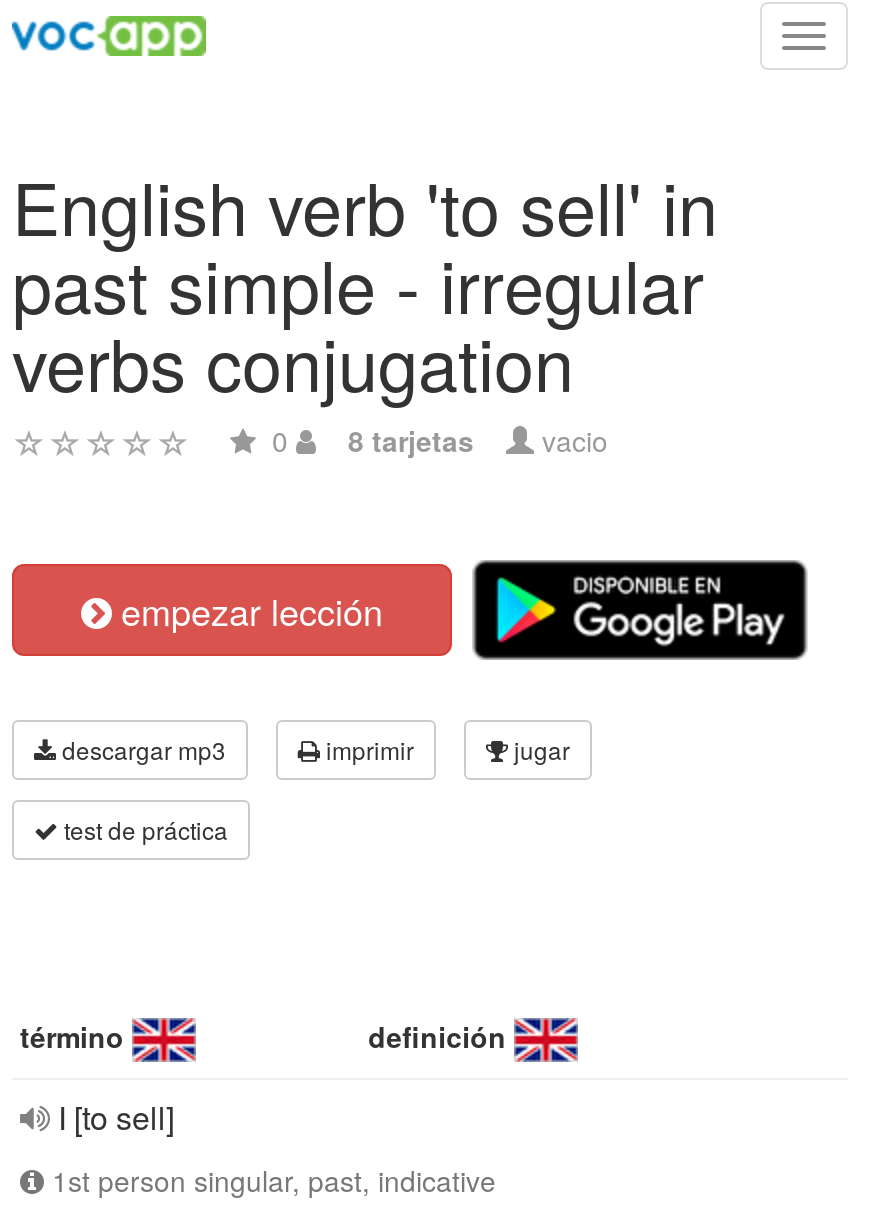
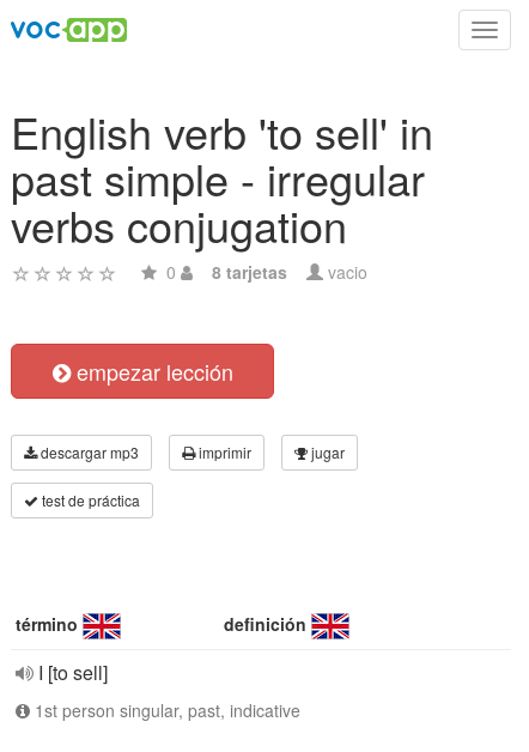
- [image]
